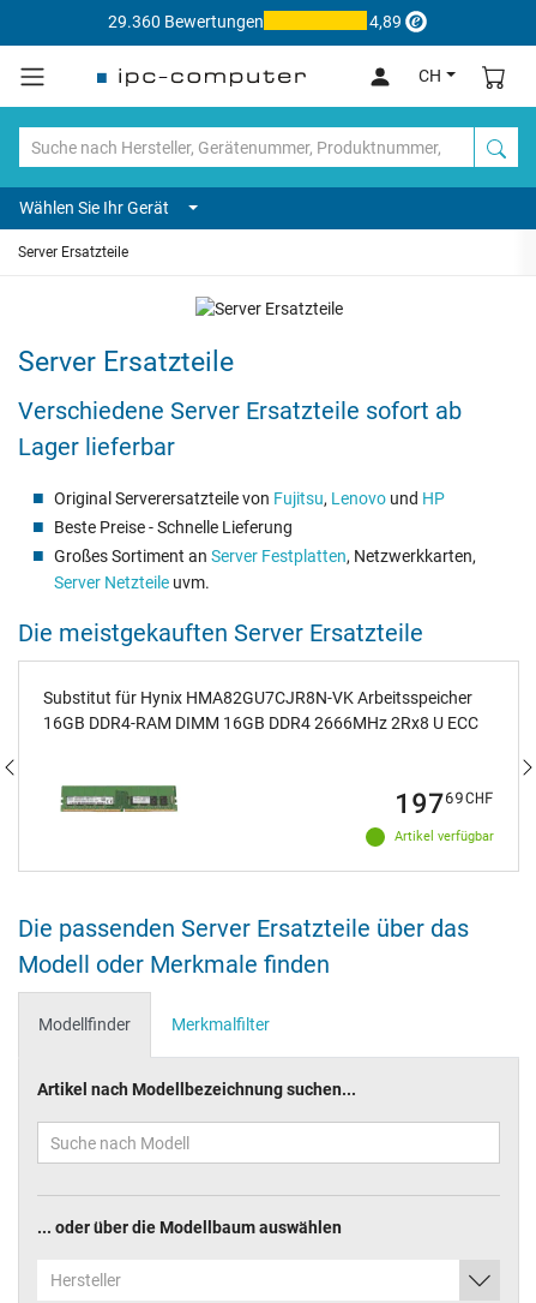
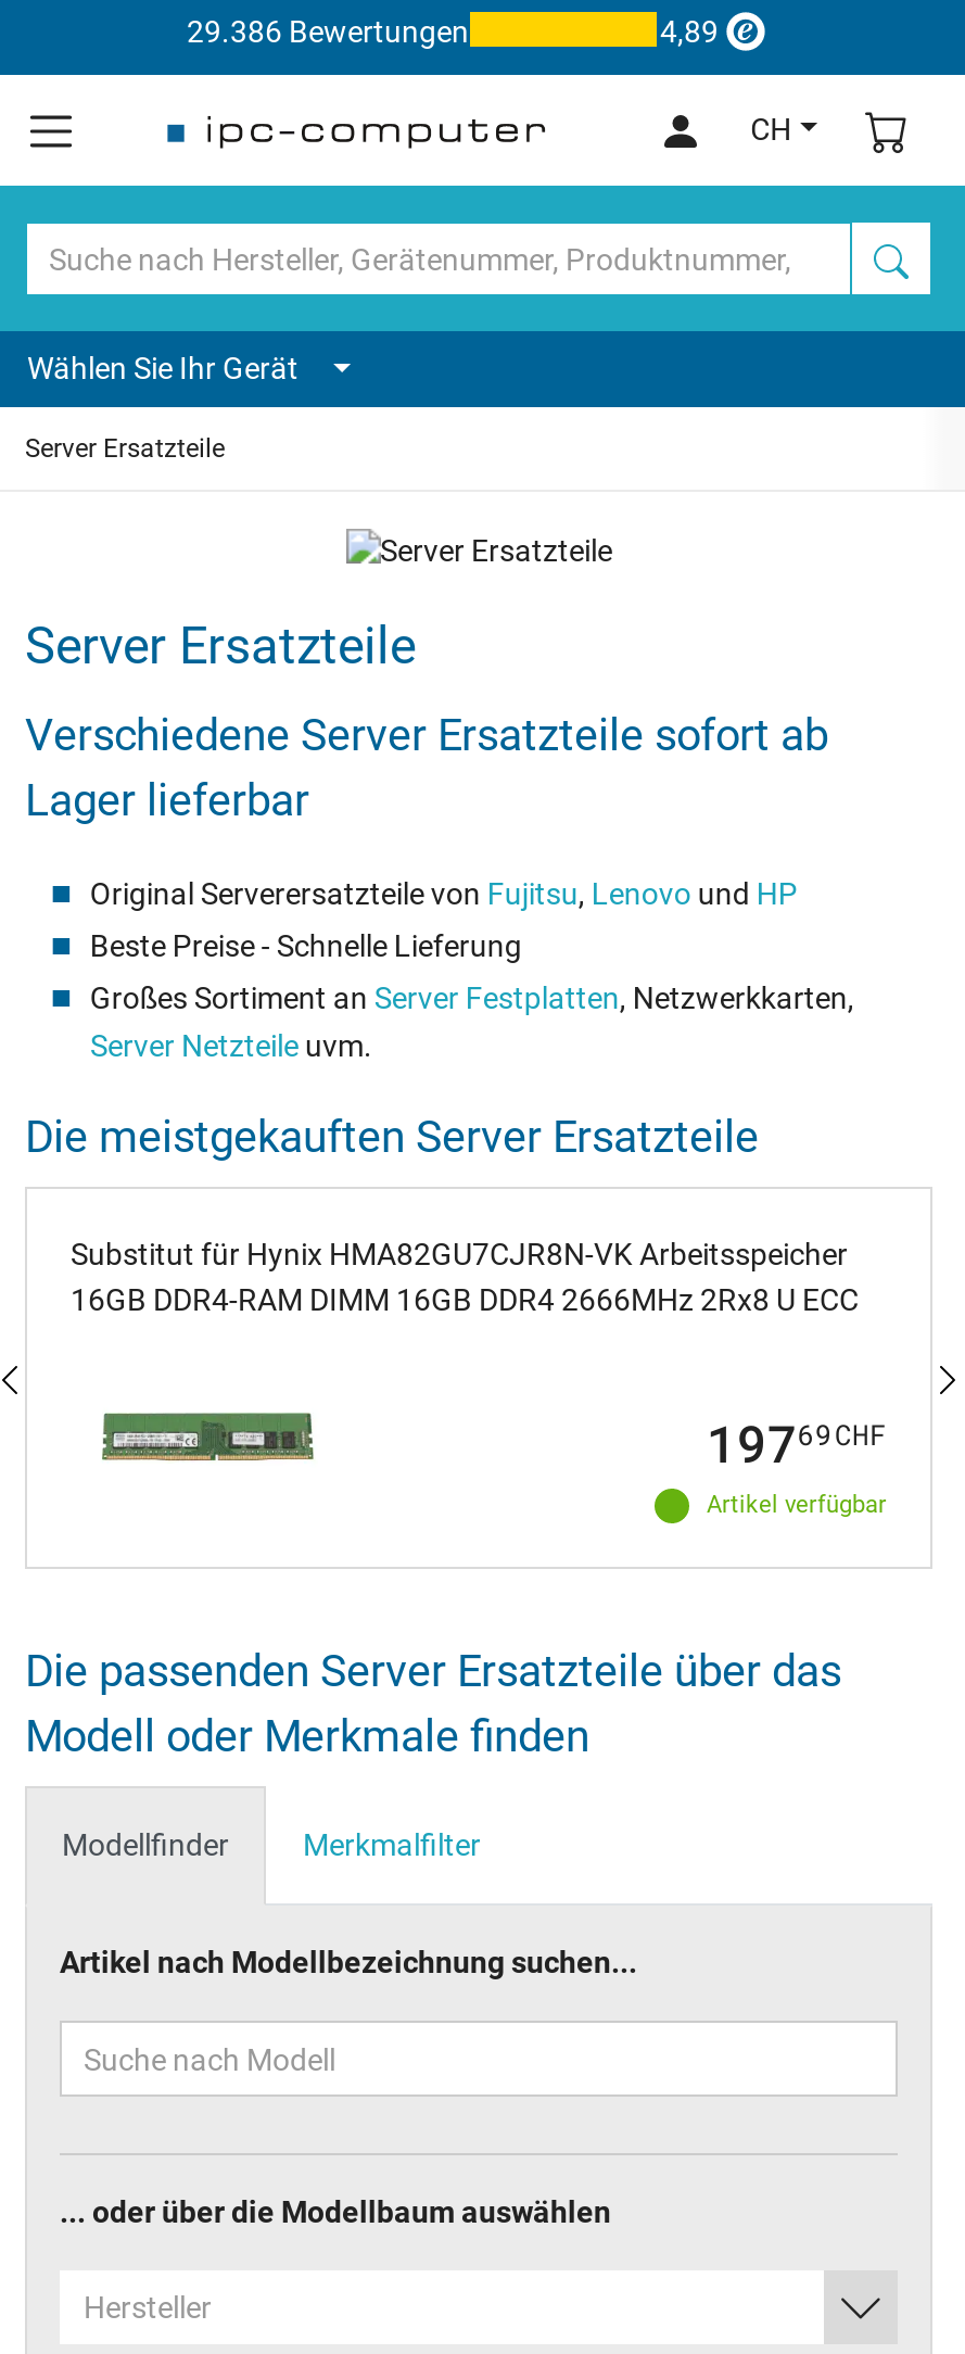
- 29.360 Bewertungen
+ 29.386 Bewertungen
